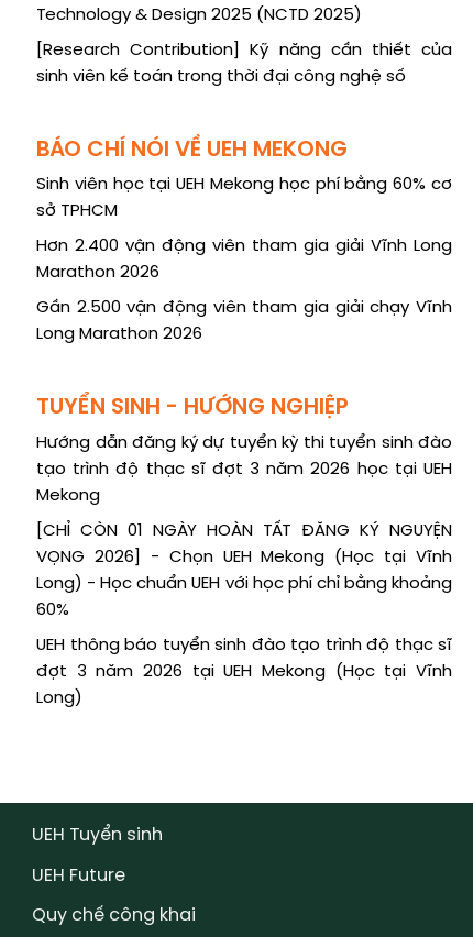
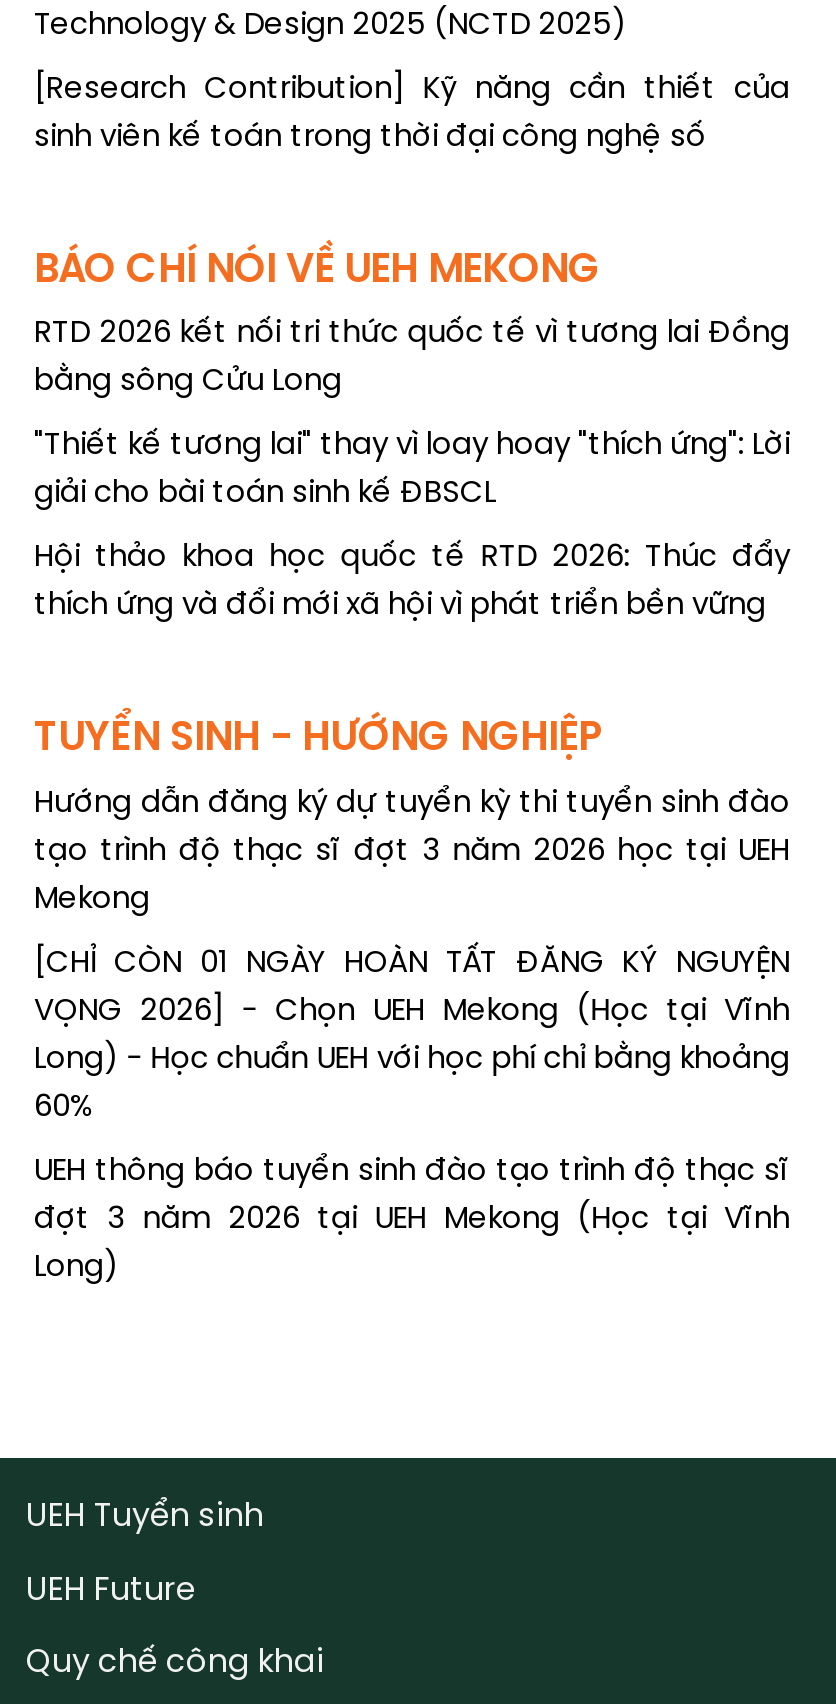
- Sinh viên học tại UEH Mekong học phí bằng 60% cơ
+ RTD 2026 kết nối tri thức quốc tế vì tương lai Đồng

- sở TPHCM
+ bằng sông Cửu Long

- Hơn 2.400 vận động viên tham gia giải Vĩnh Long
+ "Thiết kế tương lai" thay vì loay hoay "thích ứng": Lời

- Marathon 2026
+ giải cho bài toán sinh kế ĐBSCL

- Gần 2.500 vận động viên tham gia giải chạy Vĩnh
+ Hội thảo khoa học quốc tế RTD 2026: Thúc đẩy

- Long Marathon 2026
+ thích ứng và đổi mới xã hội vì phát triển bền vững
